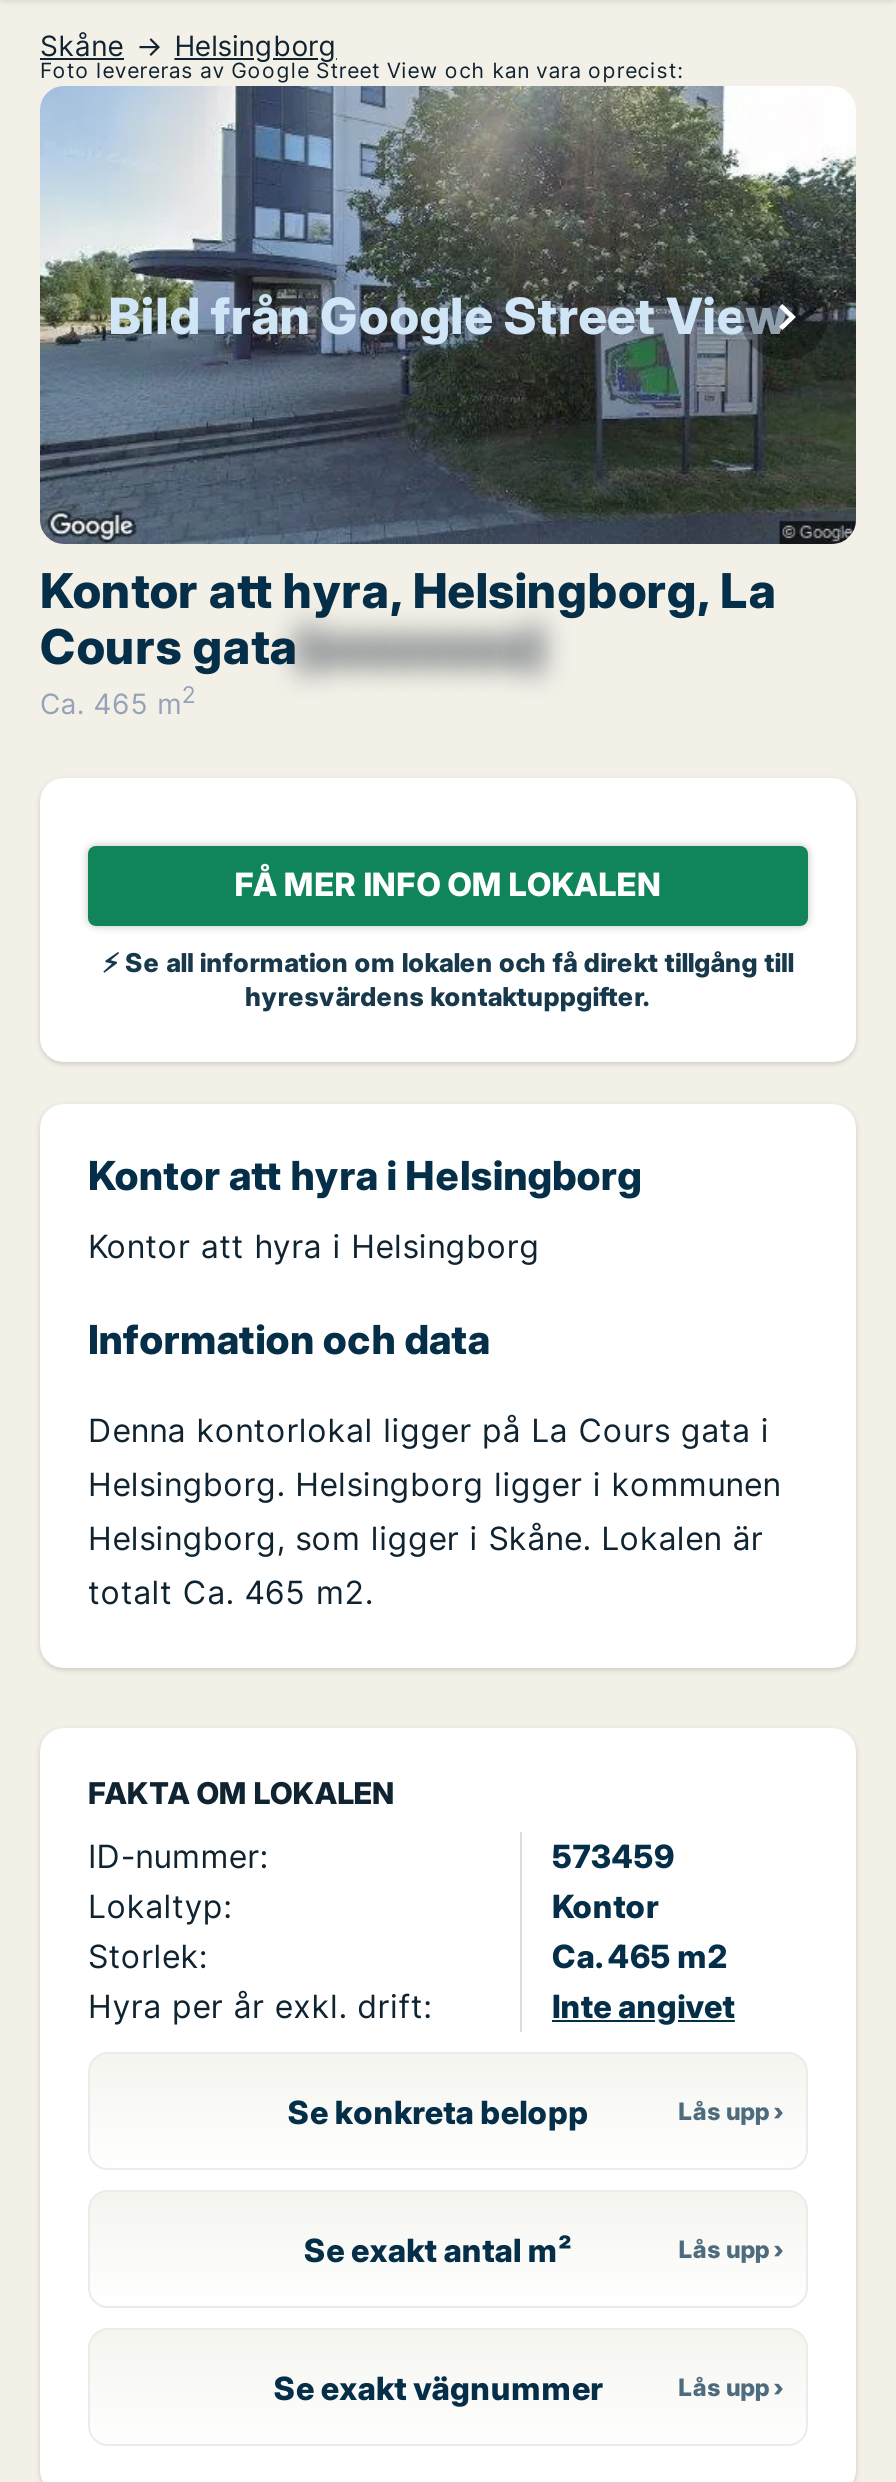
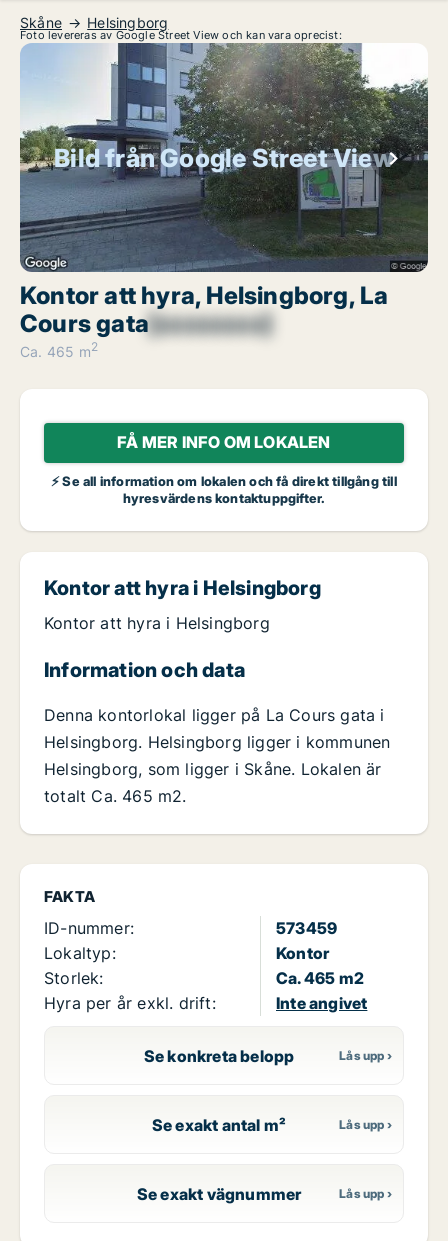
- FAKTA OM LOKALEN
+ FAKTA
